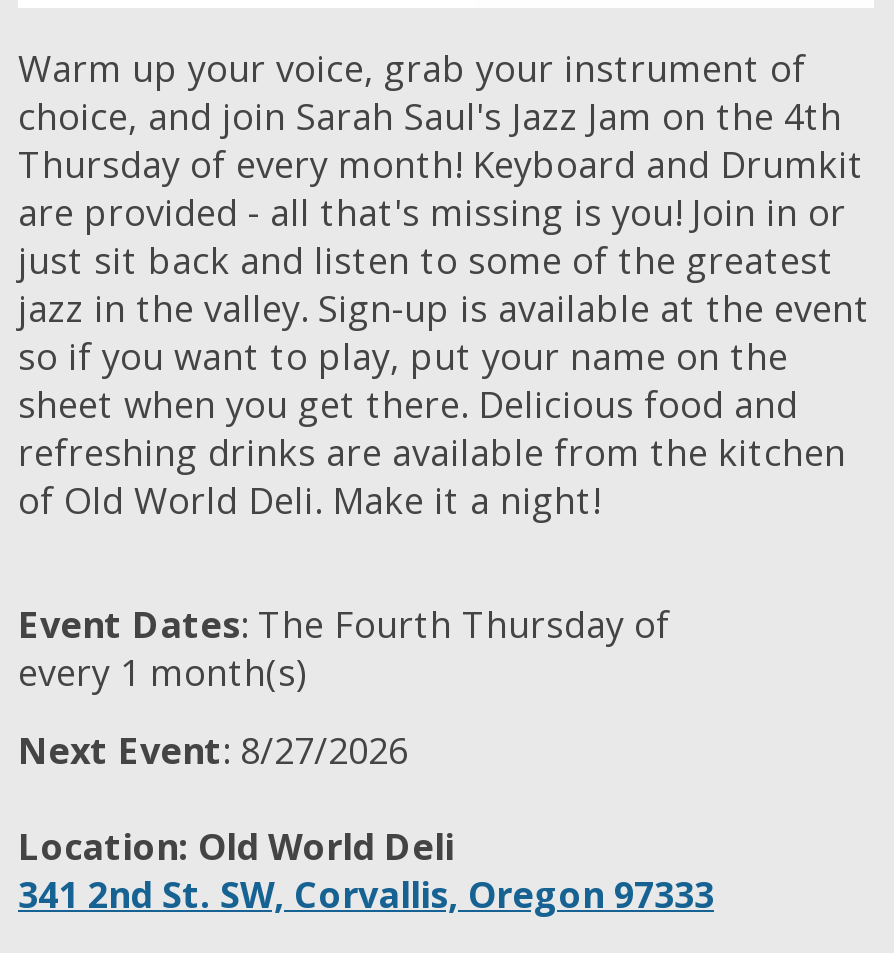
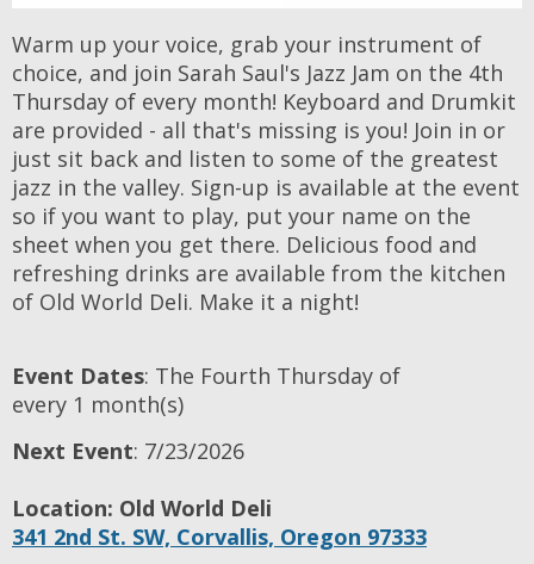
- Next Event: 8/27/2026
+ Next Event: 7/23/2026
